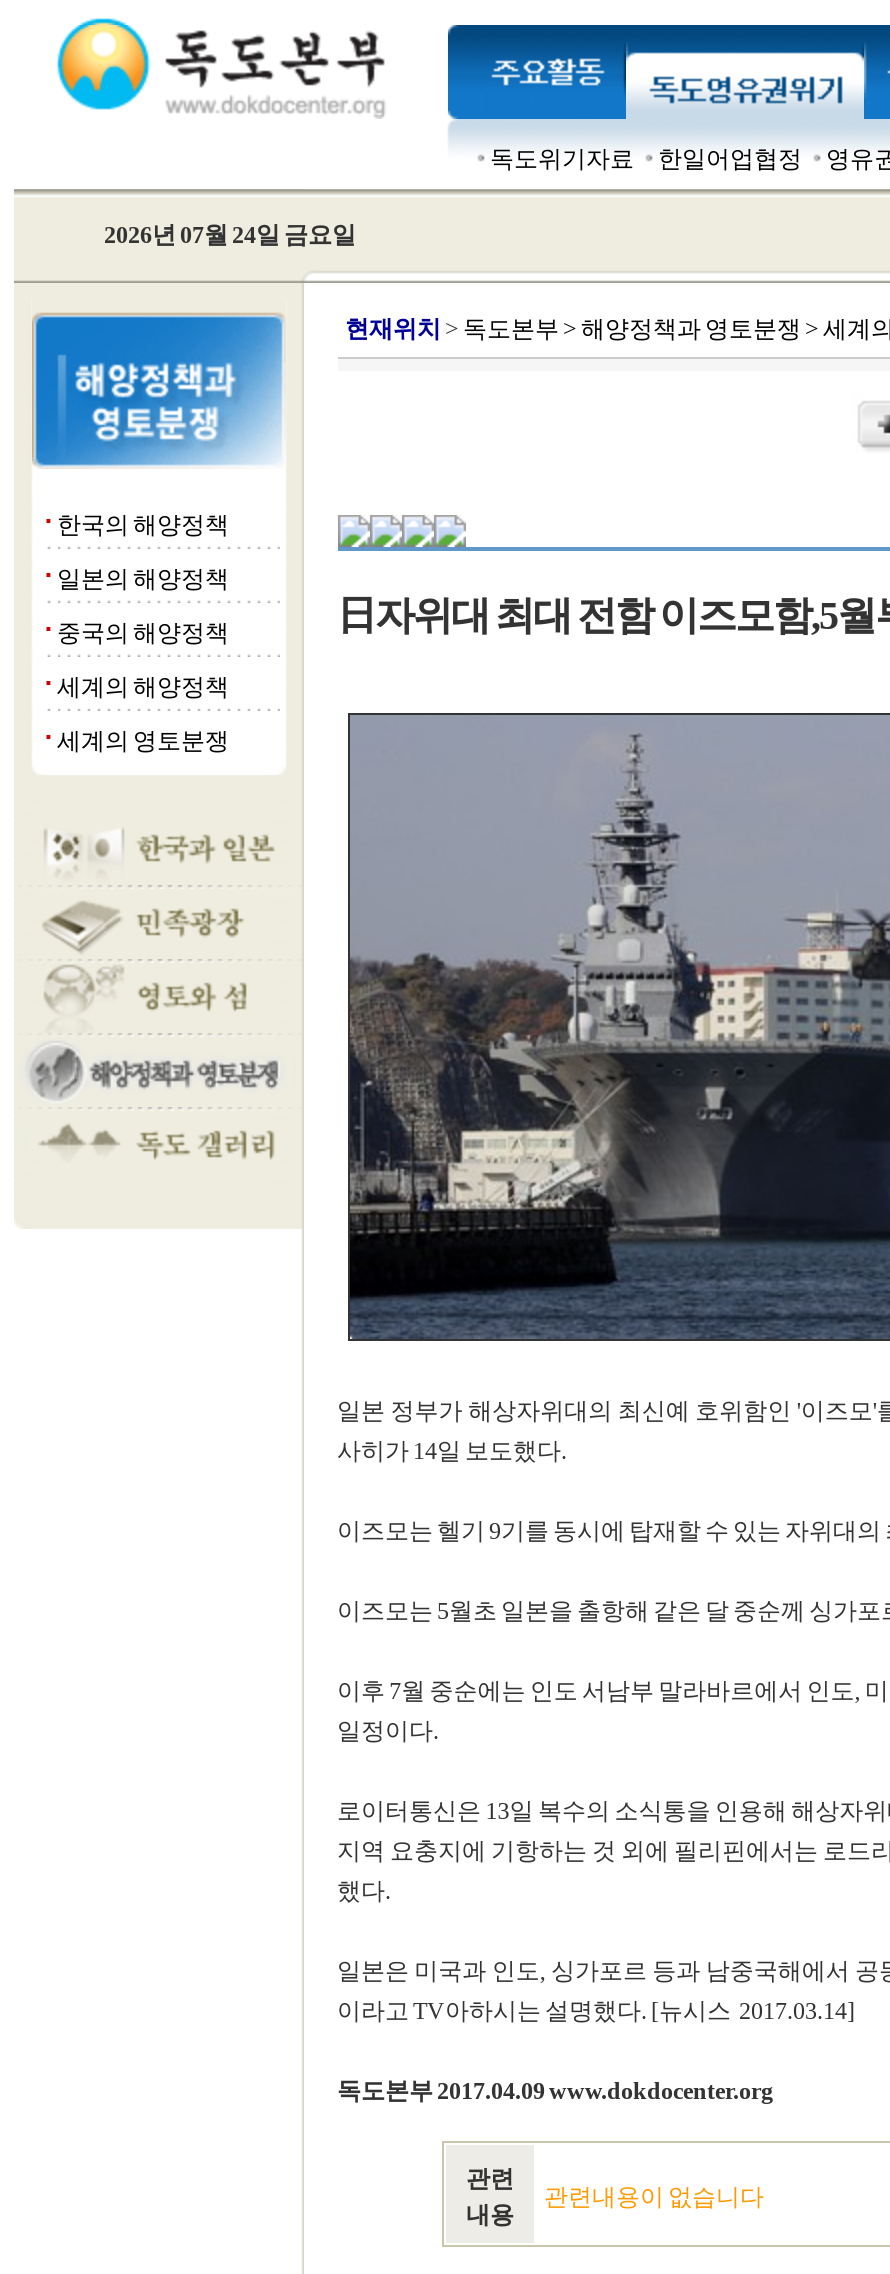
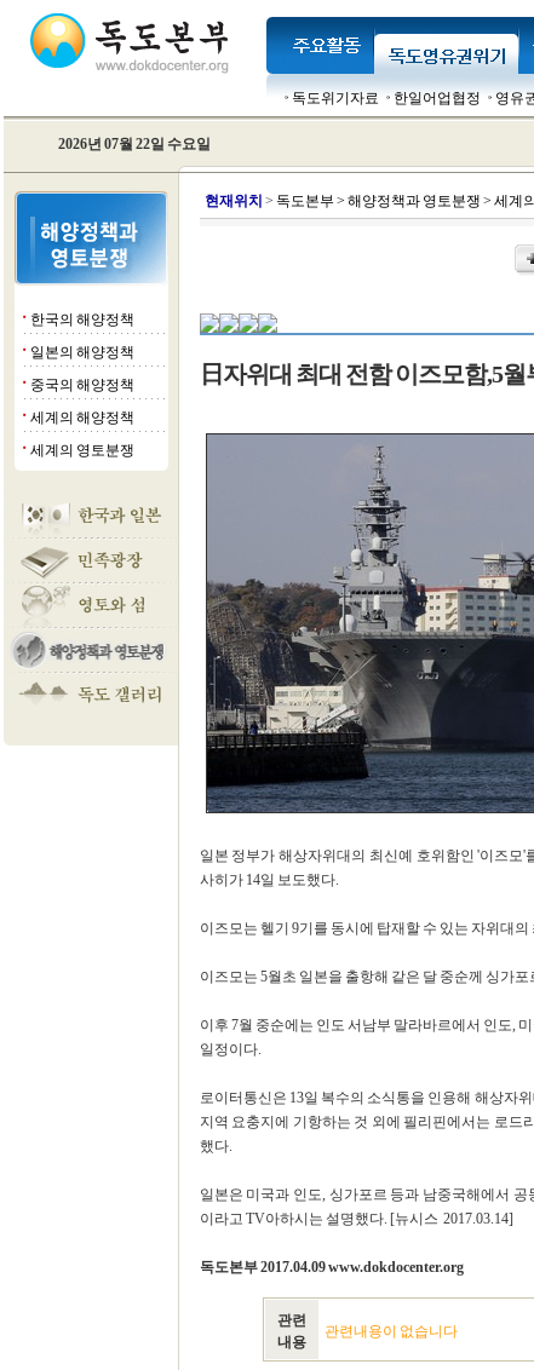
- 2026년 07월 24일 금요일
+ 2026년 07월 22일 수요일
